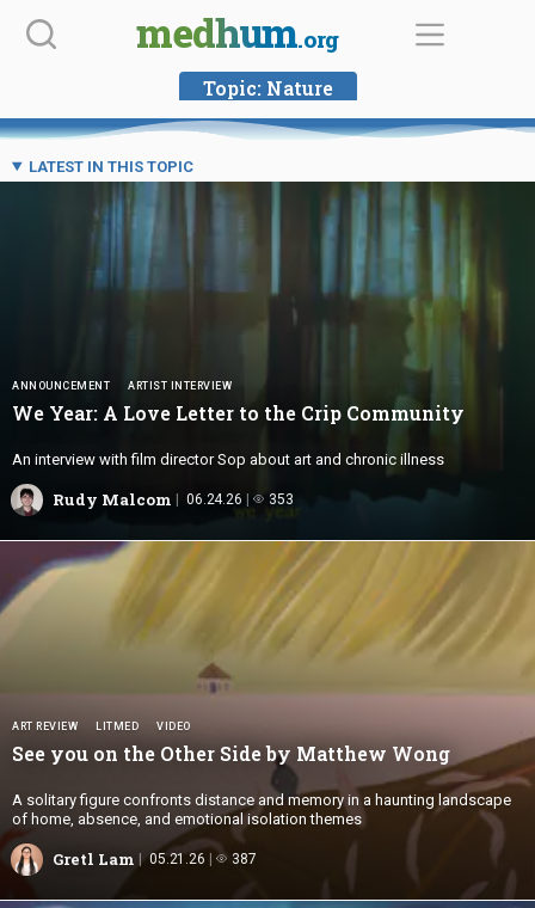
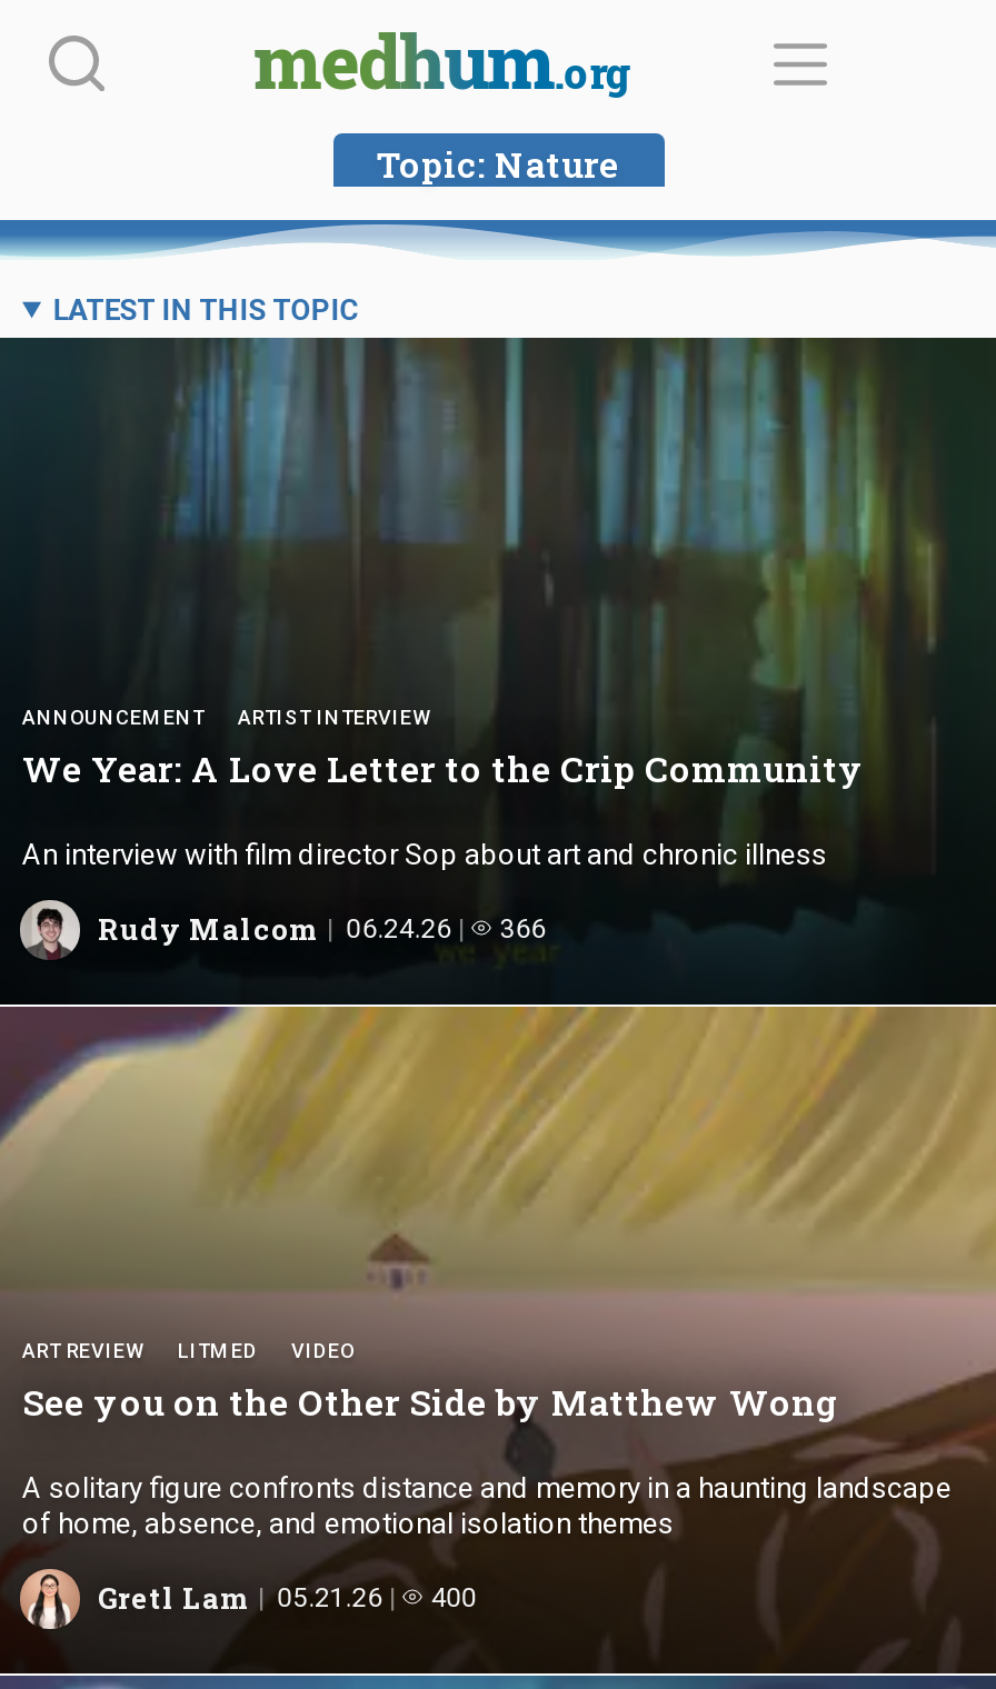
- Rudy Malcom 06.24.26 353
+ Rudy Malcom 06.24.26 366

- Gretl Lam 05.21.26 387
+ Gretl Lam 05.21.26 400
